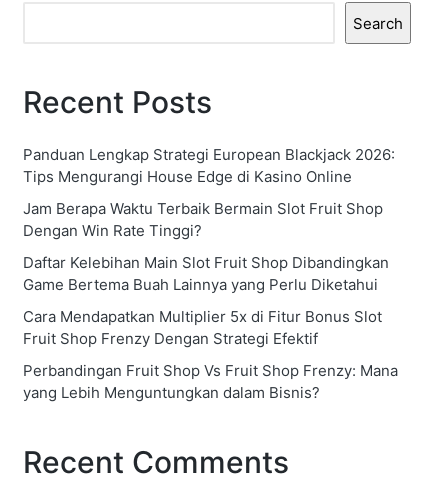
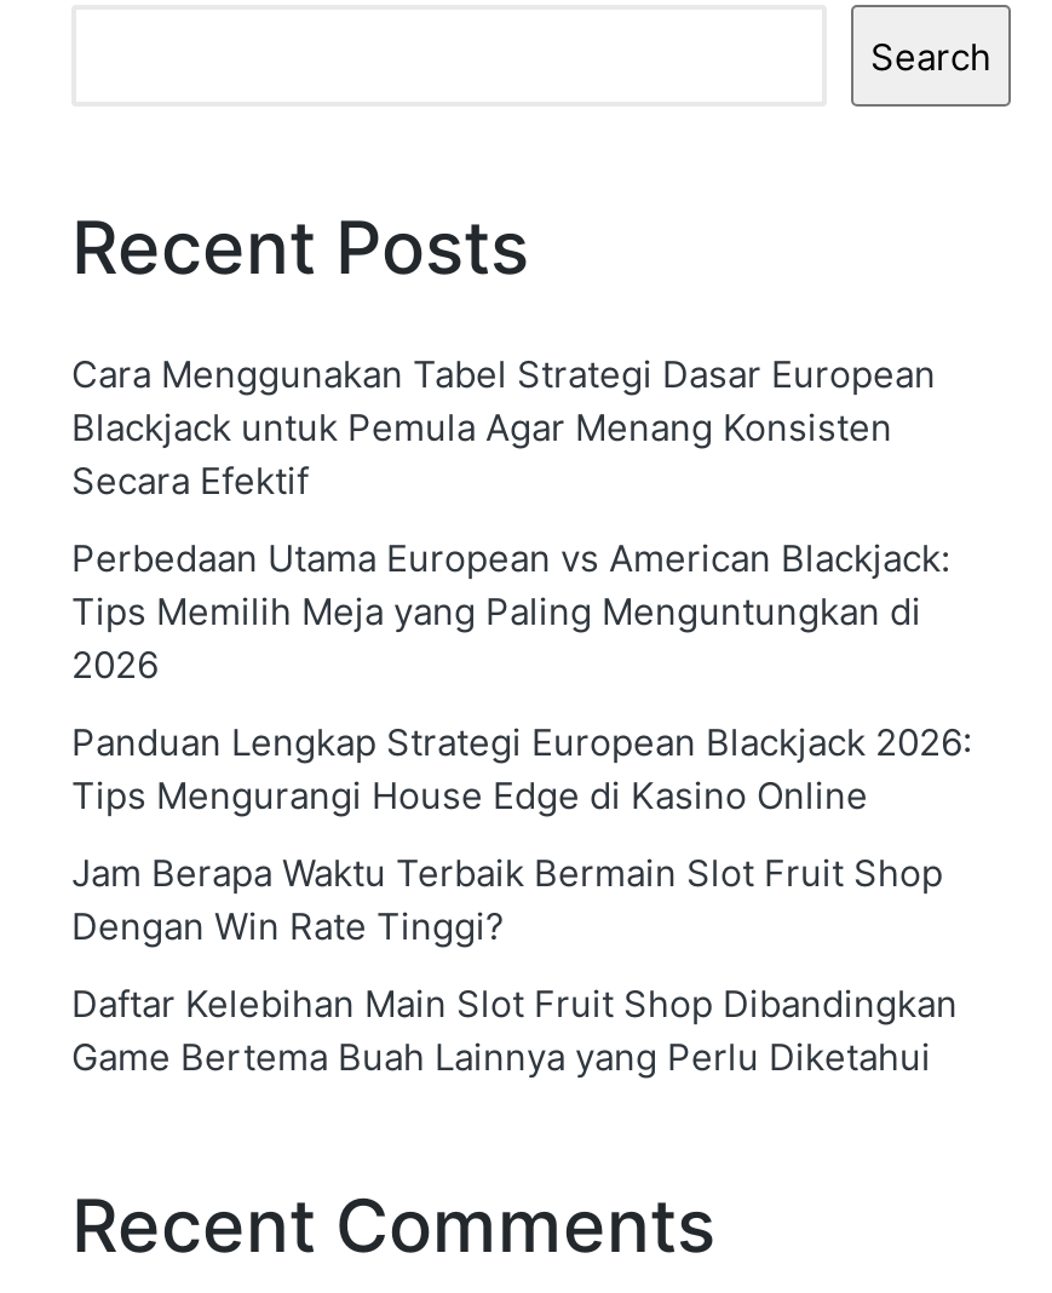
+ Cara Menggunakan Tabel Strategi Dasar European
+ Blackjack untuk Pemula Agar Menang Konsisten
+ Secara Efektif
+ Perbedaan Utama European vs American Blackjack:
+ Tips Memilih Meja yang Paling Menguntungkan di
+ 2026

moved down: Panduan Lengkap Strategi European Blackjack 2026: | Tips Mengurangi House Edge di Kasino Online | Jam Berapa Waktu Terbaik Bermain Slot Fruit Shop | Dengan Win Rate Tinggi? | Daftar Kelebihan Main Slot Fruit Shop Dibandingkan | Game Bertema Buah Lainnya yang Perlu Diketahui

- Cara Mendapatkan Multiplier 5x di Fitur Bonus Slot
- Fruit Shop Frenzy Dengan Strategi Efektif
- Perbandingan Fruit Shop Vs Fruit Shop Frenzy: Mana
- yang Lebih Menguntungkan dalam Bisnis?
